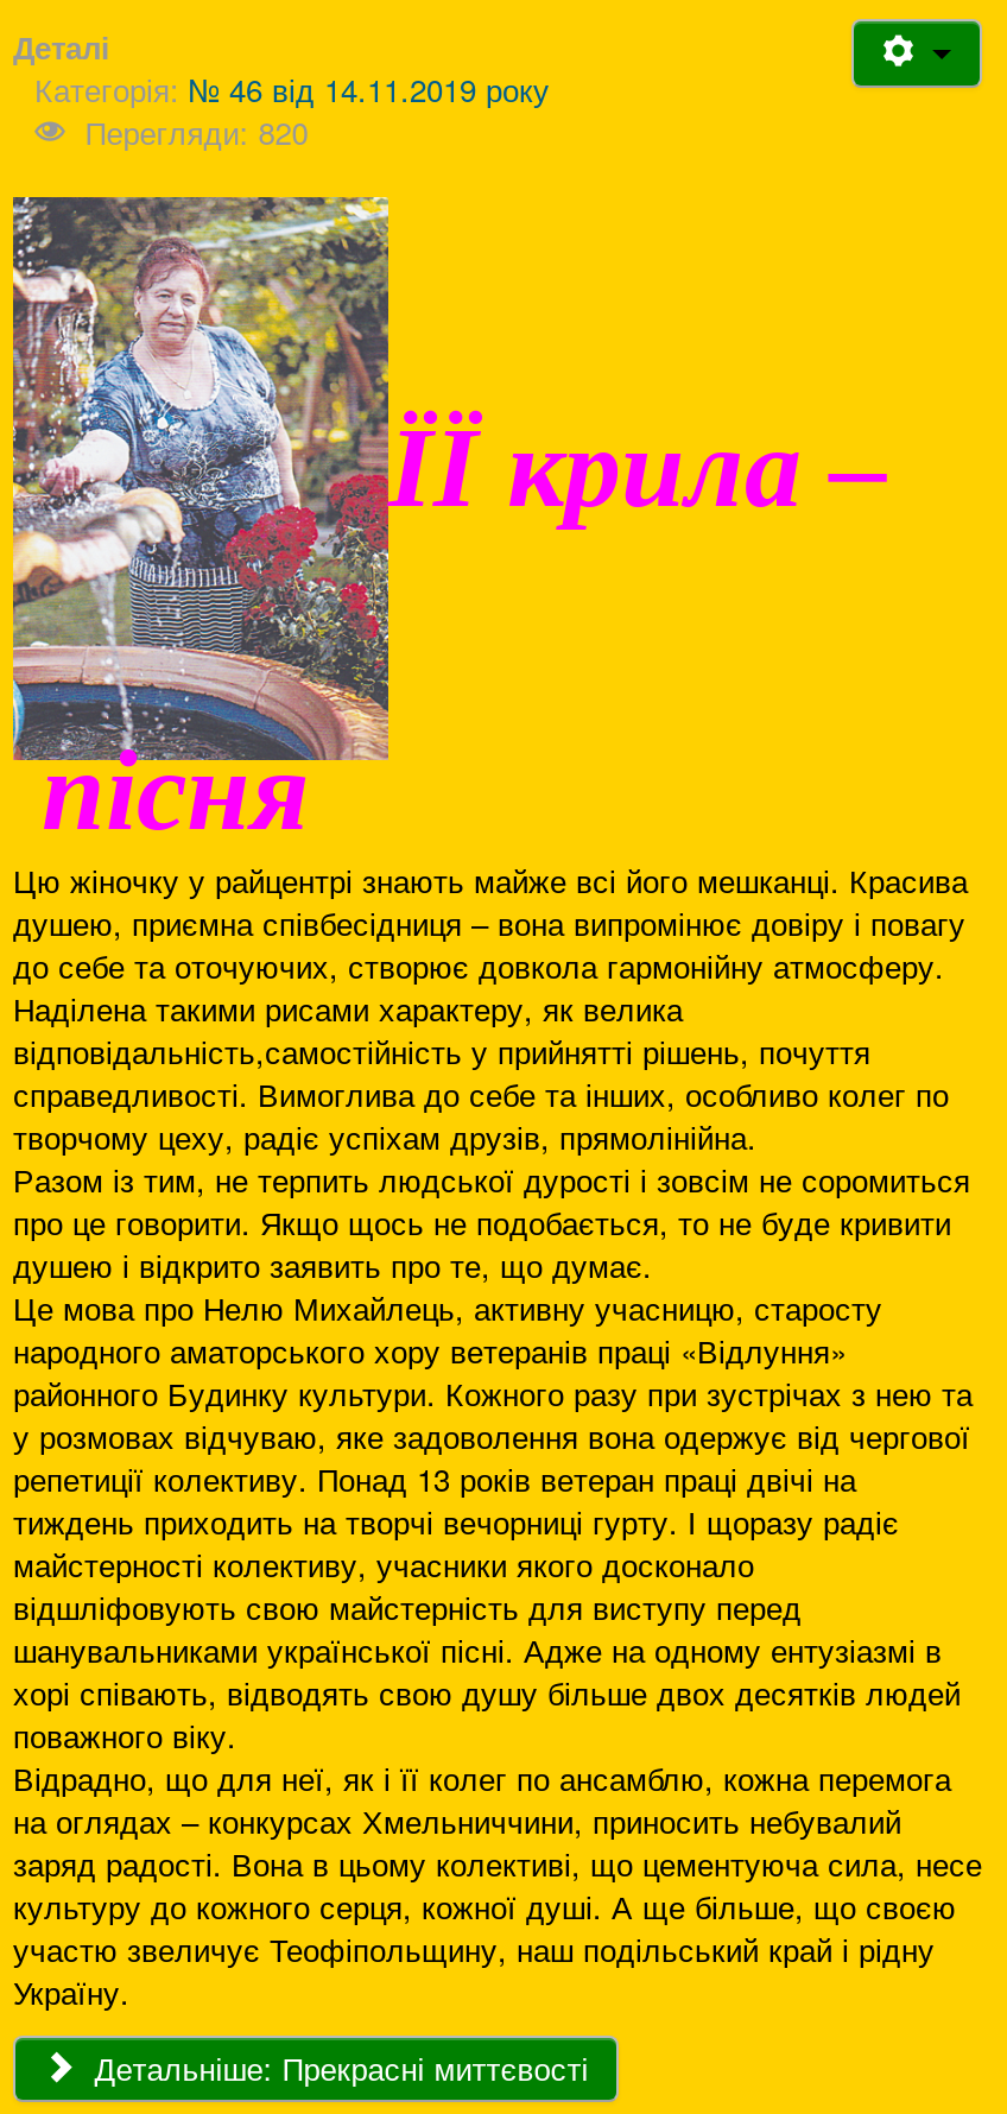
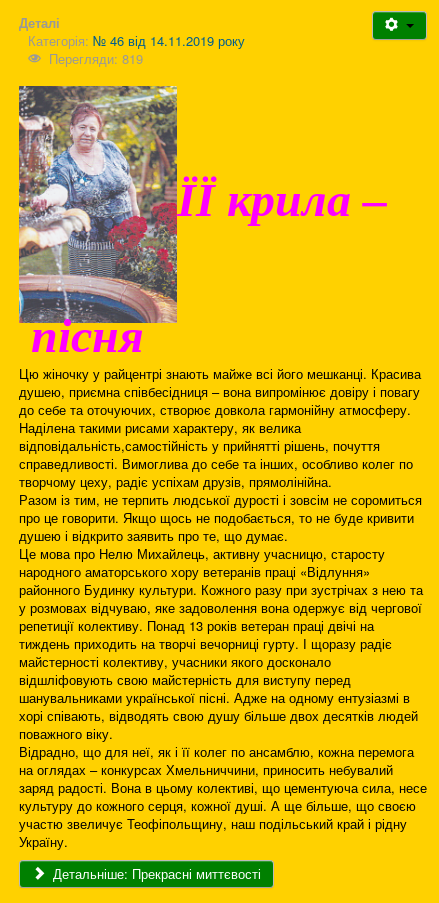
- Перегляди: 820
+ Перегляди: 819
